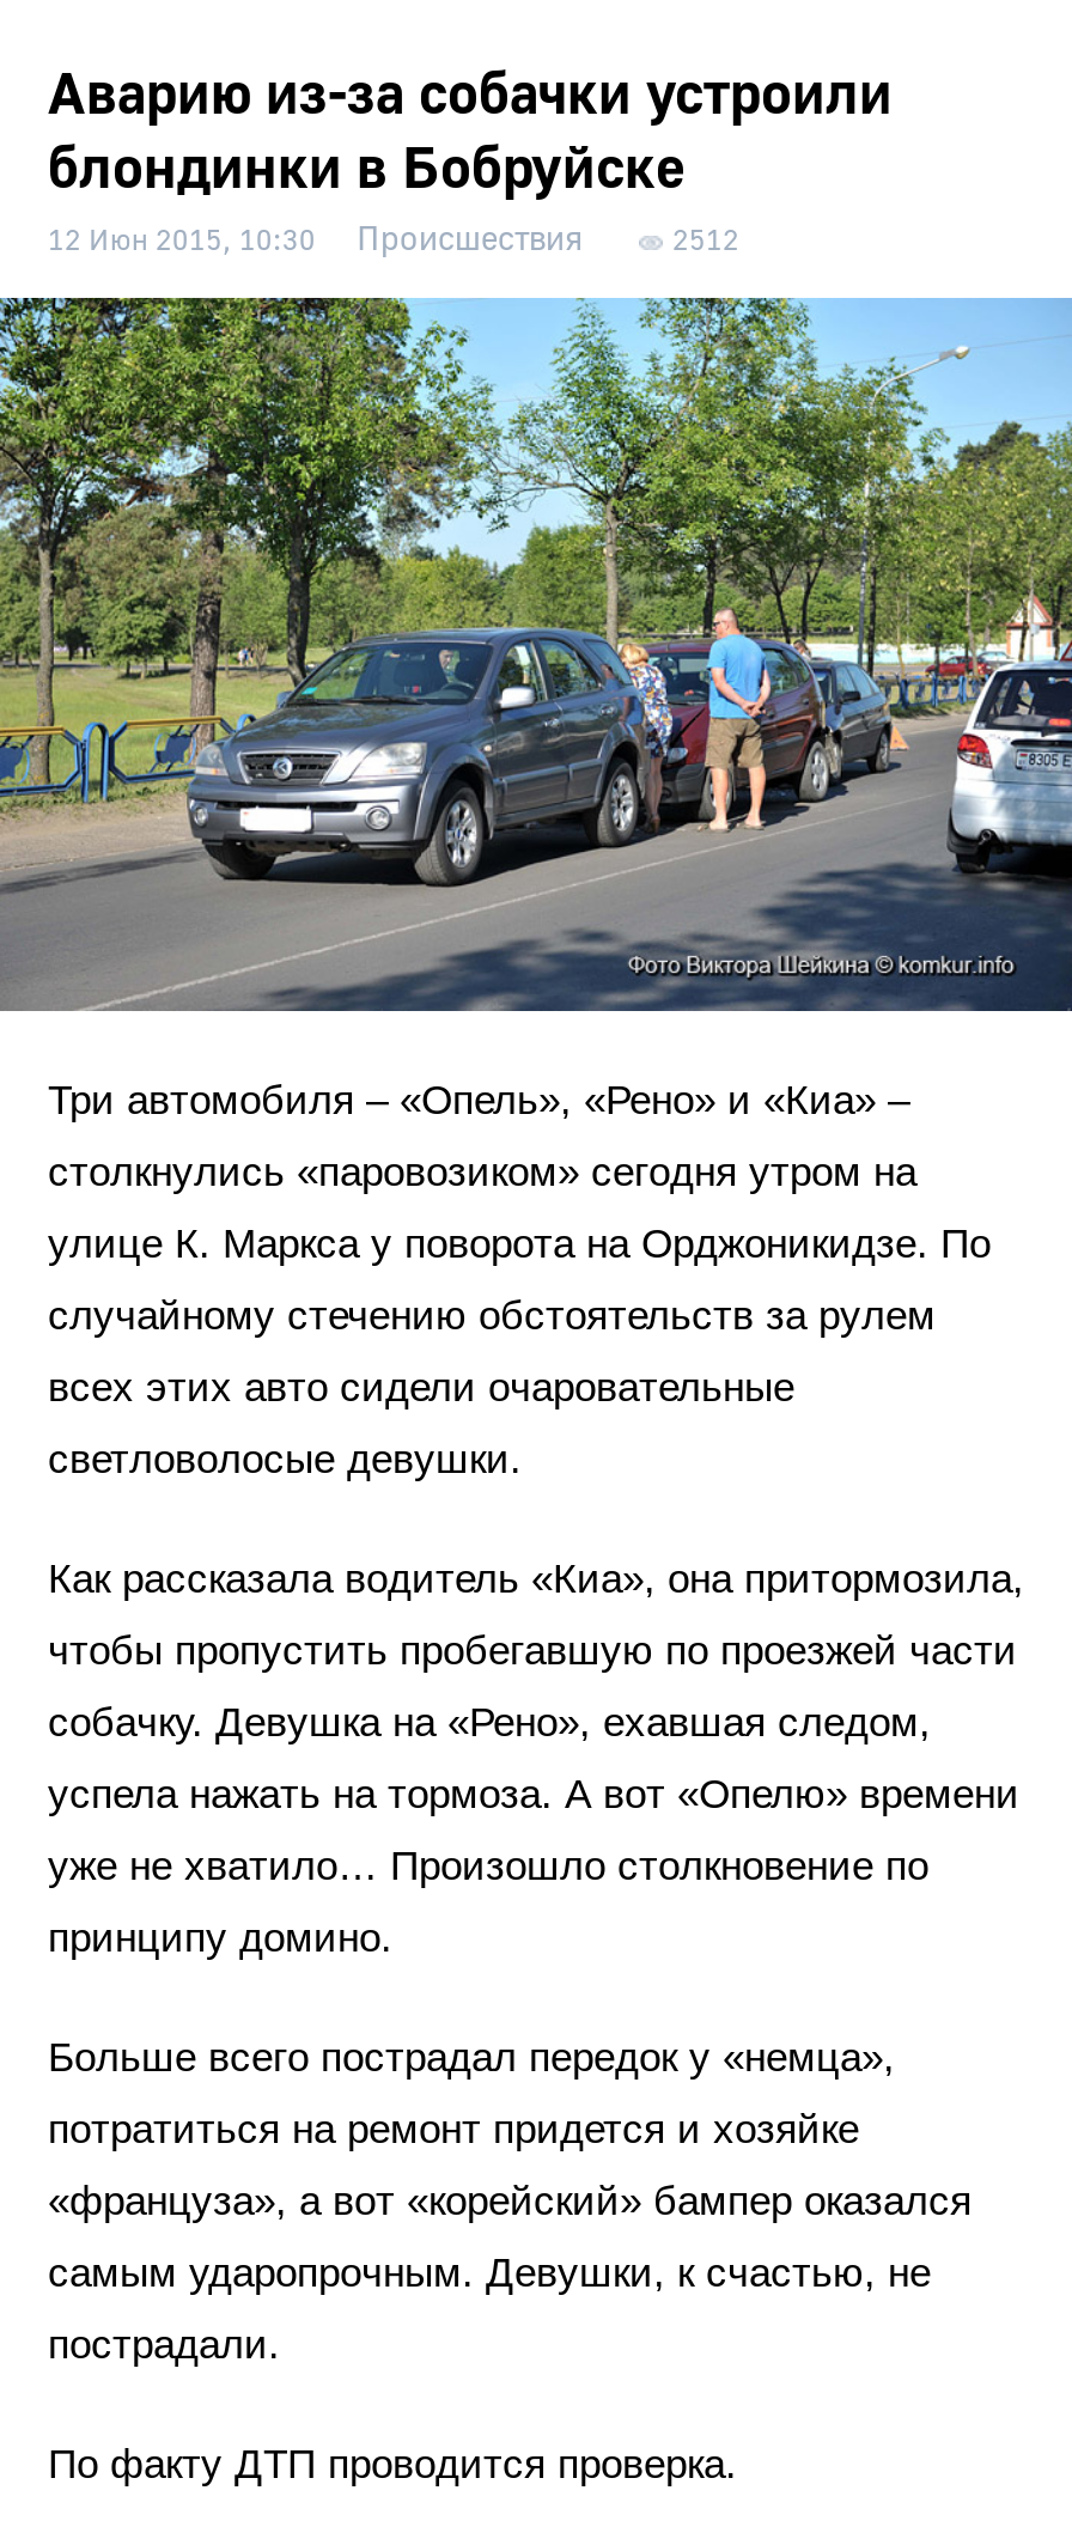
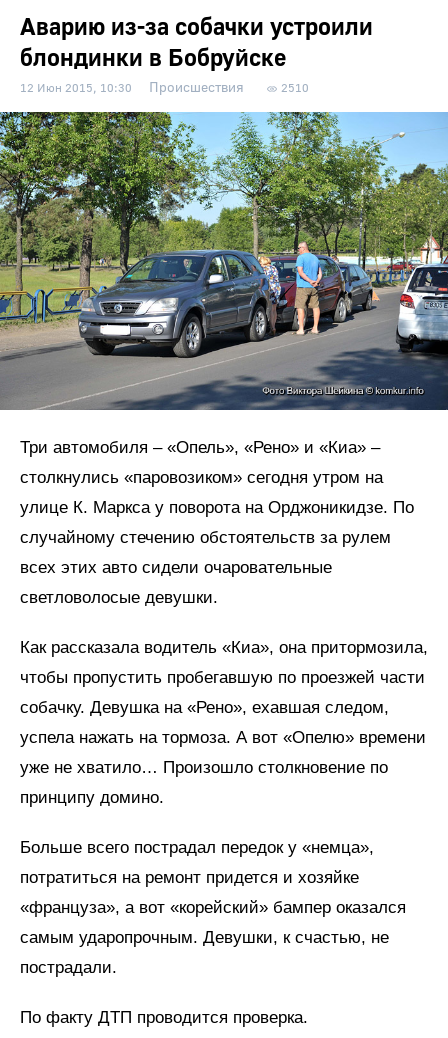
- 2512
+ 2510
